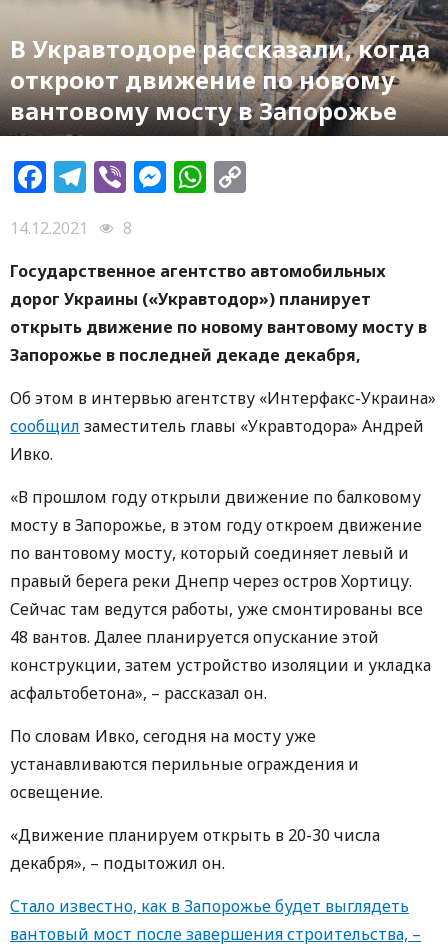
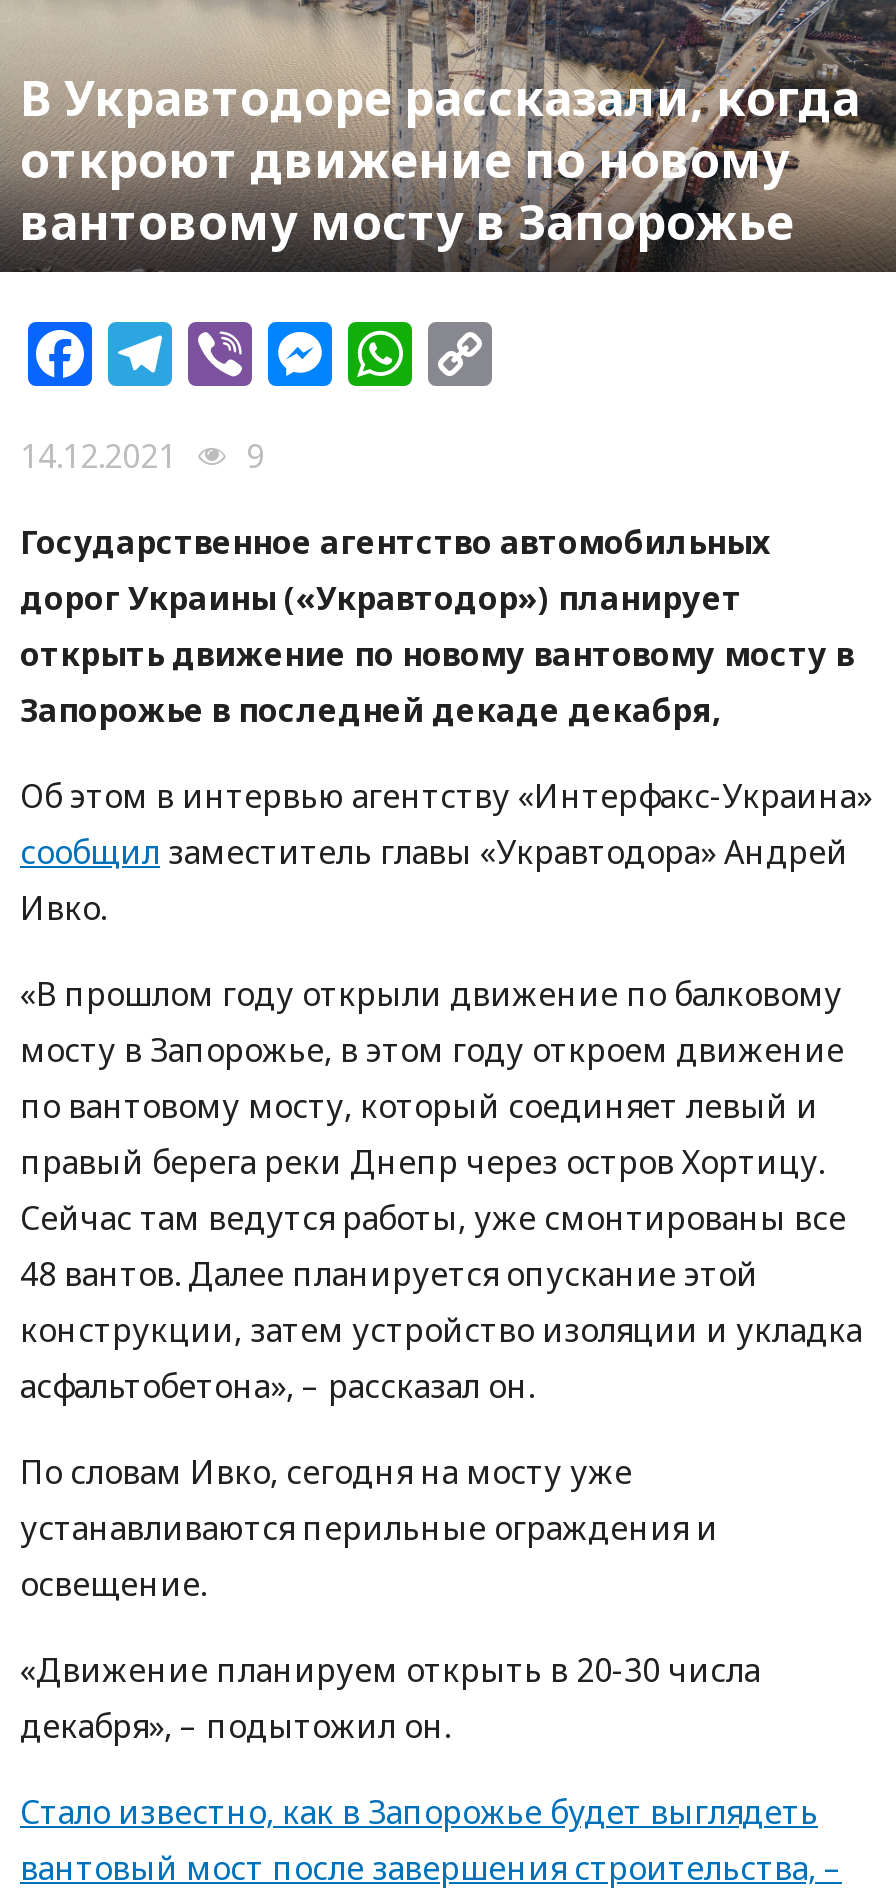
- 14.12.2021 8
+ 14.12.2021 9
